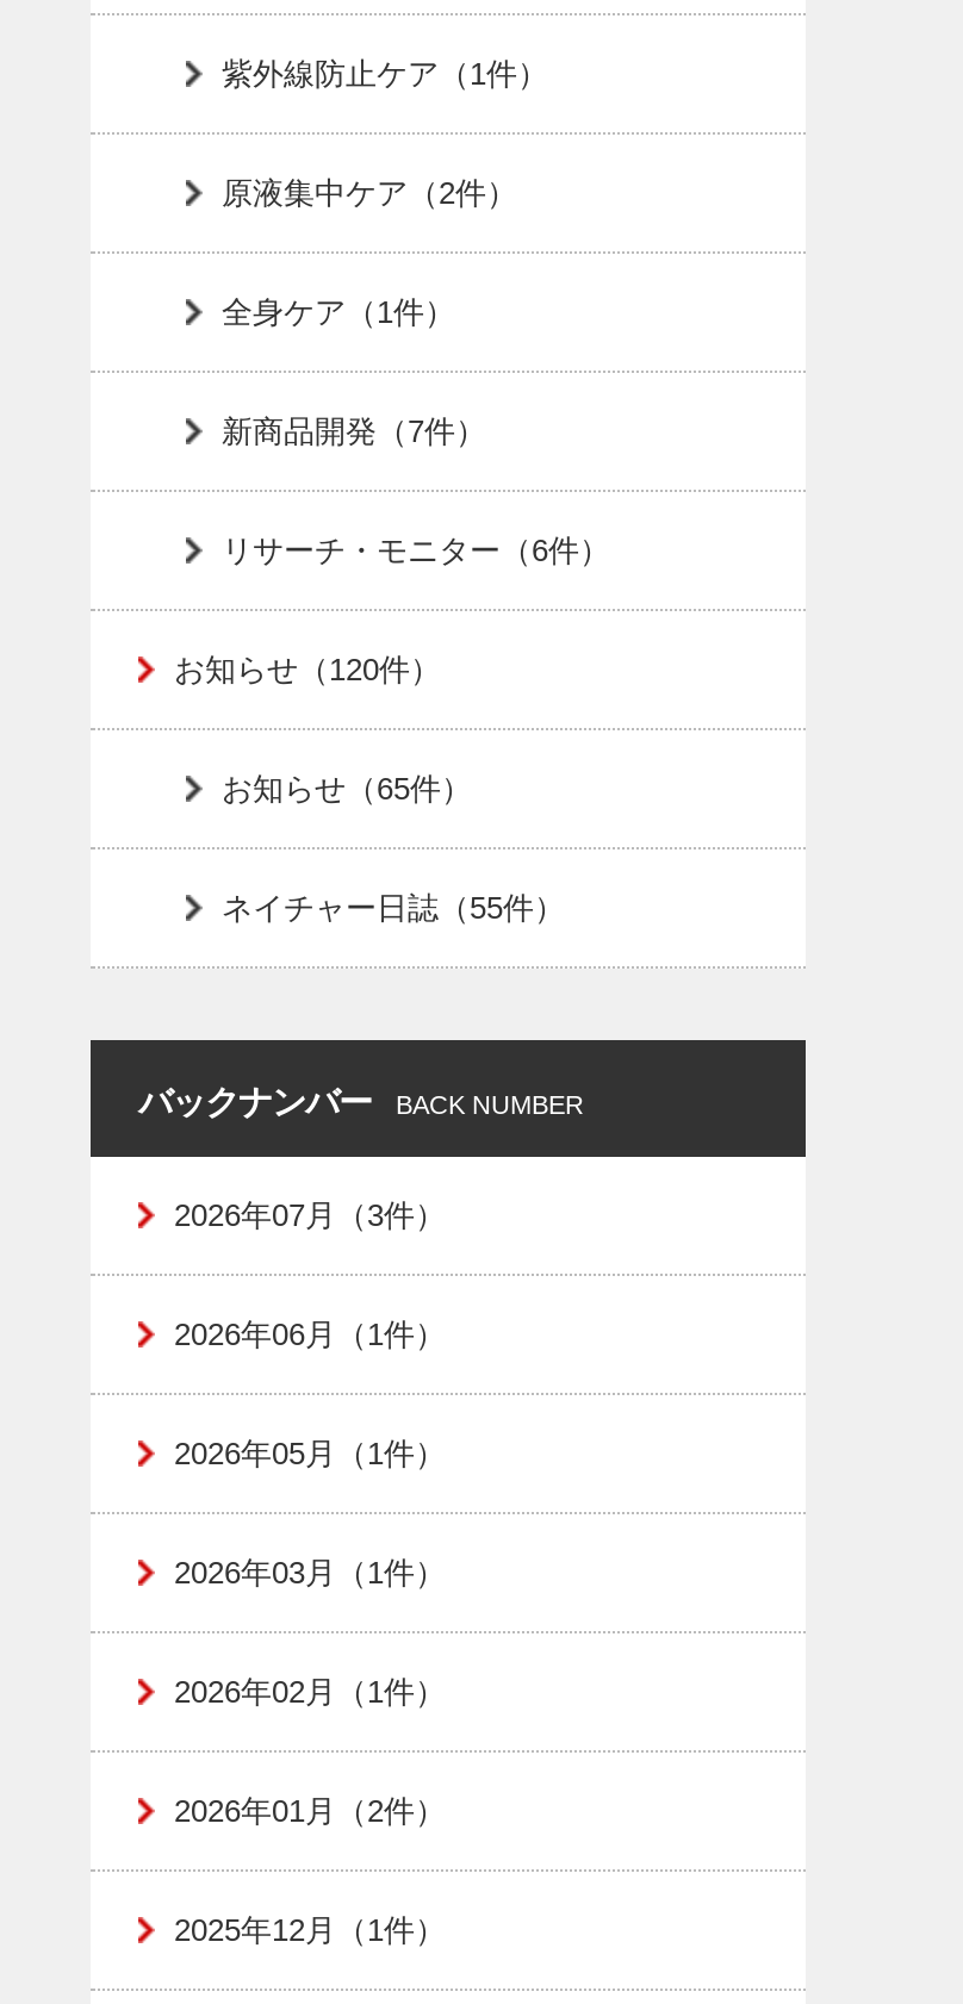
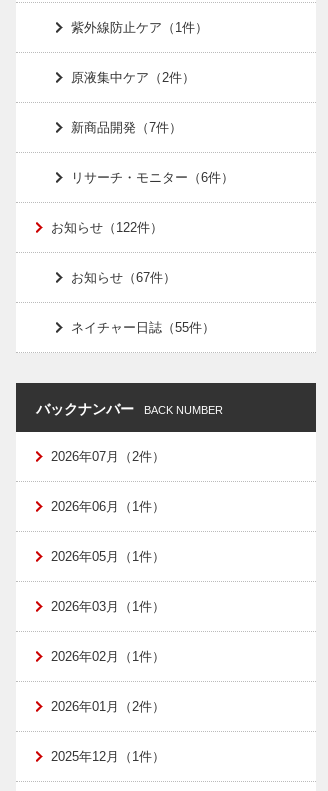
- 全身ケア（1件）

- お知らせ（120件）
+ お知らせ（122件）

- お知らせ（65件）
+ お知らせ（67件）

- 2026年07月（3件）
+ 2026年07月（2件）
